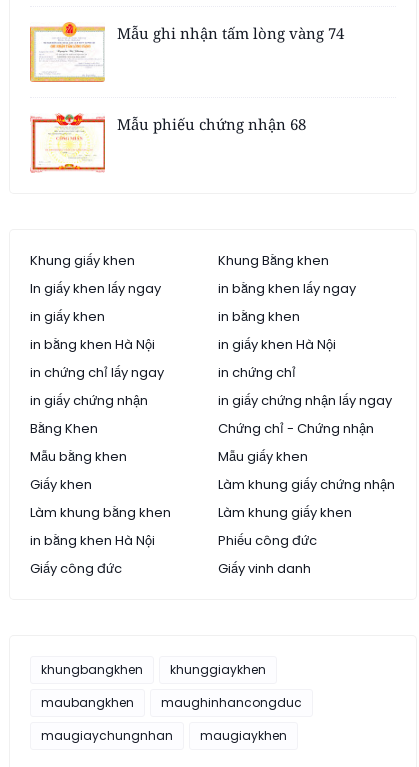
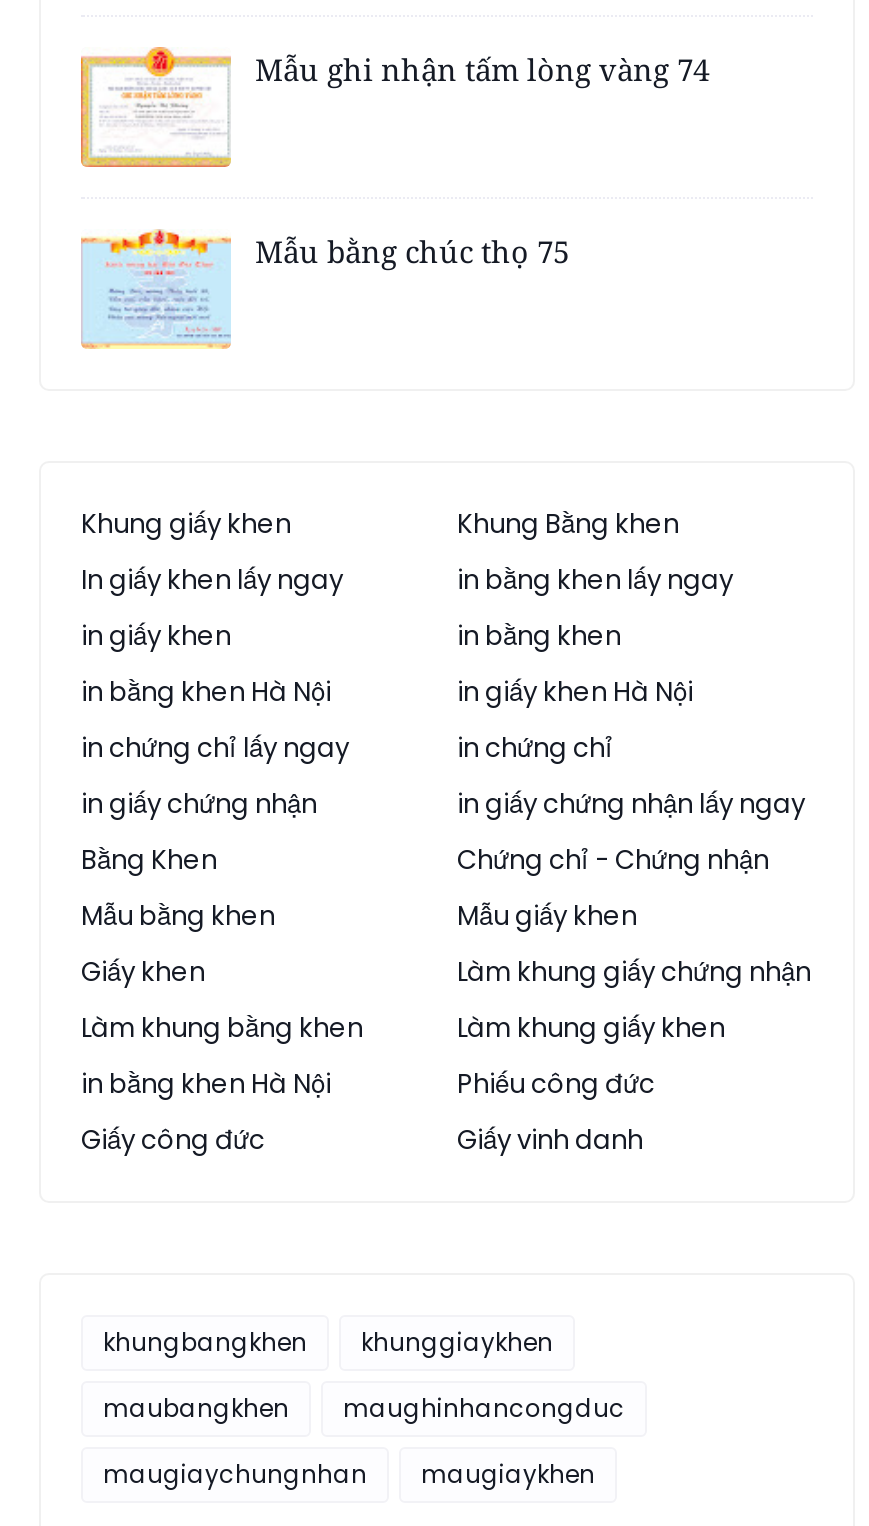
- [image]
- Mẫu phiếu chứng nhận 68
+ [image]
+ Mẫu bằng chúc thọ 75
